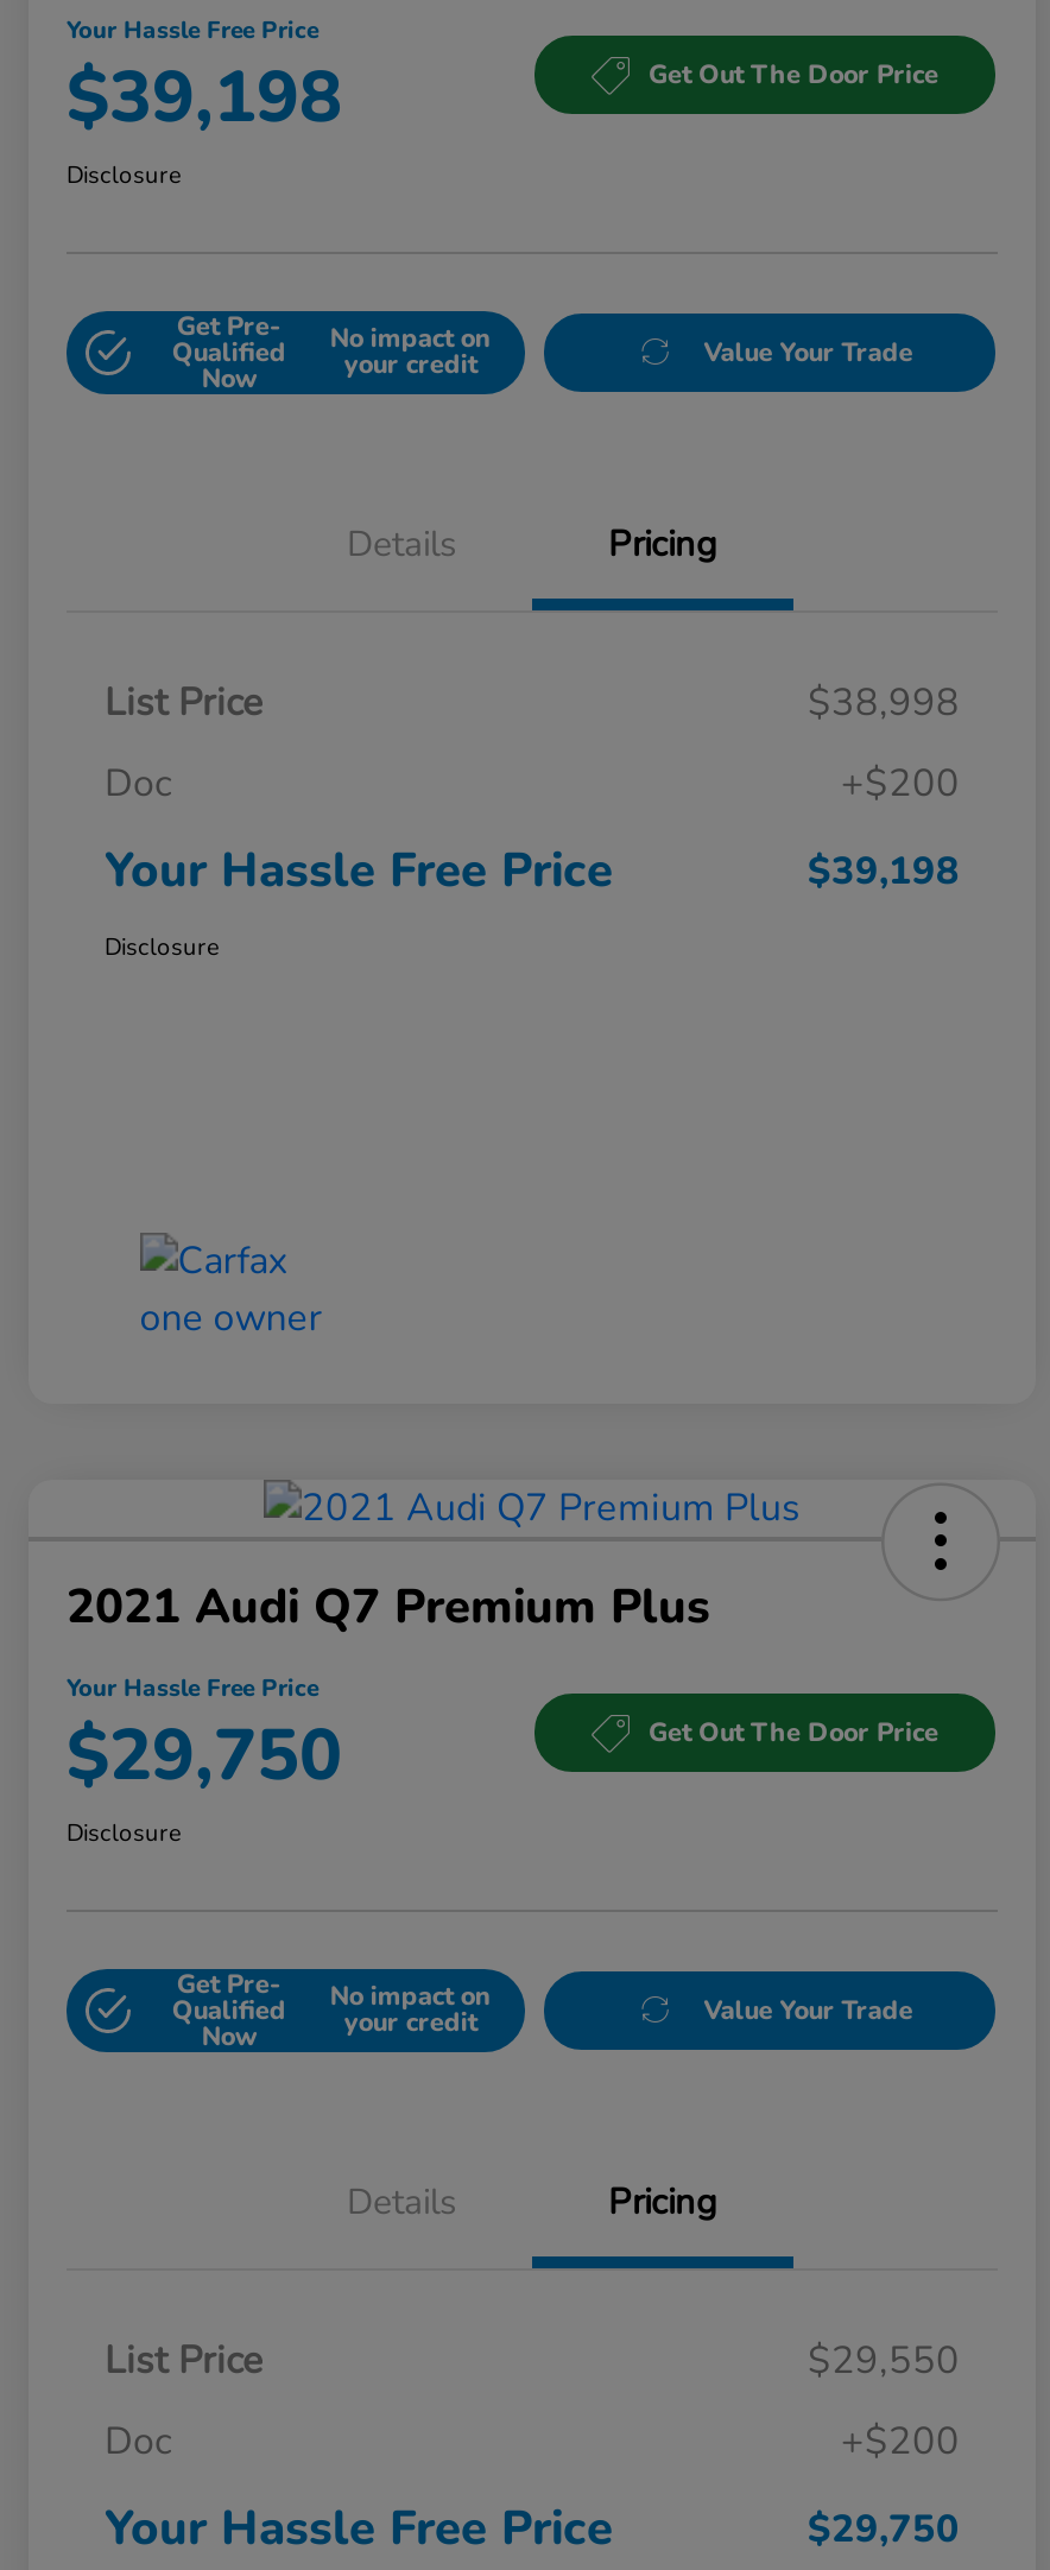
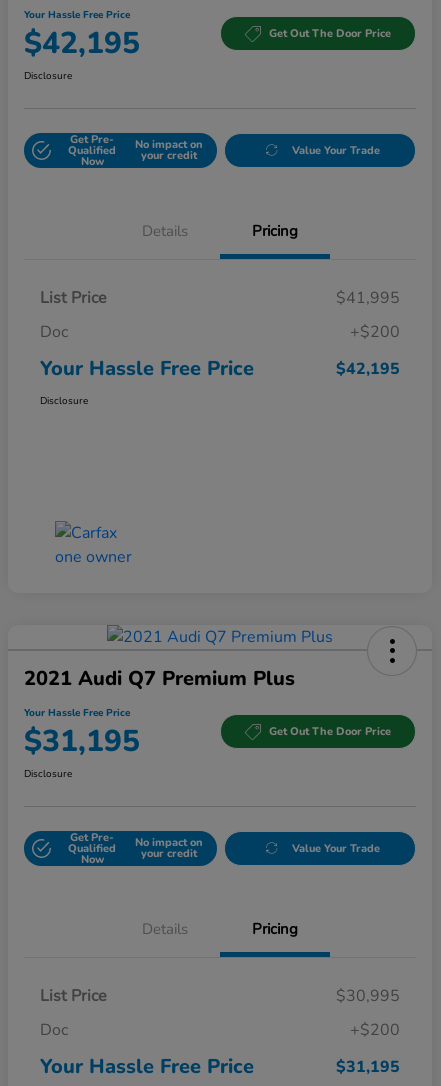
- $39,198
+ $42,195

- $38,998
+ $41,995

- $39,198
+ $42,195

- $29,750
+ $31,195

- $29,550
+ $30,995

- $29,750
+ $31,195
